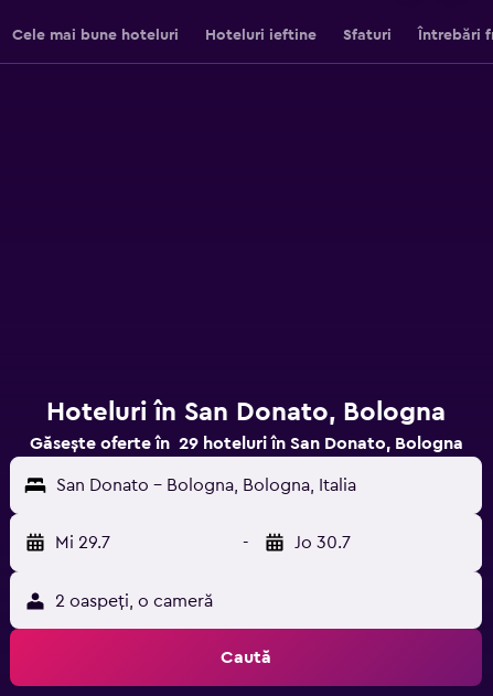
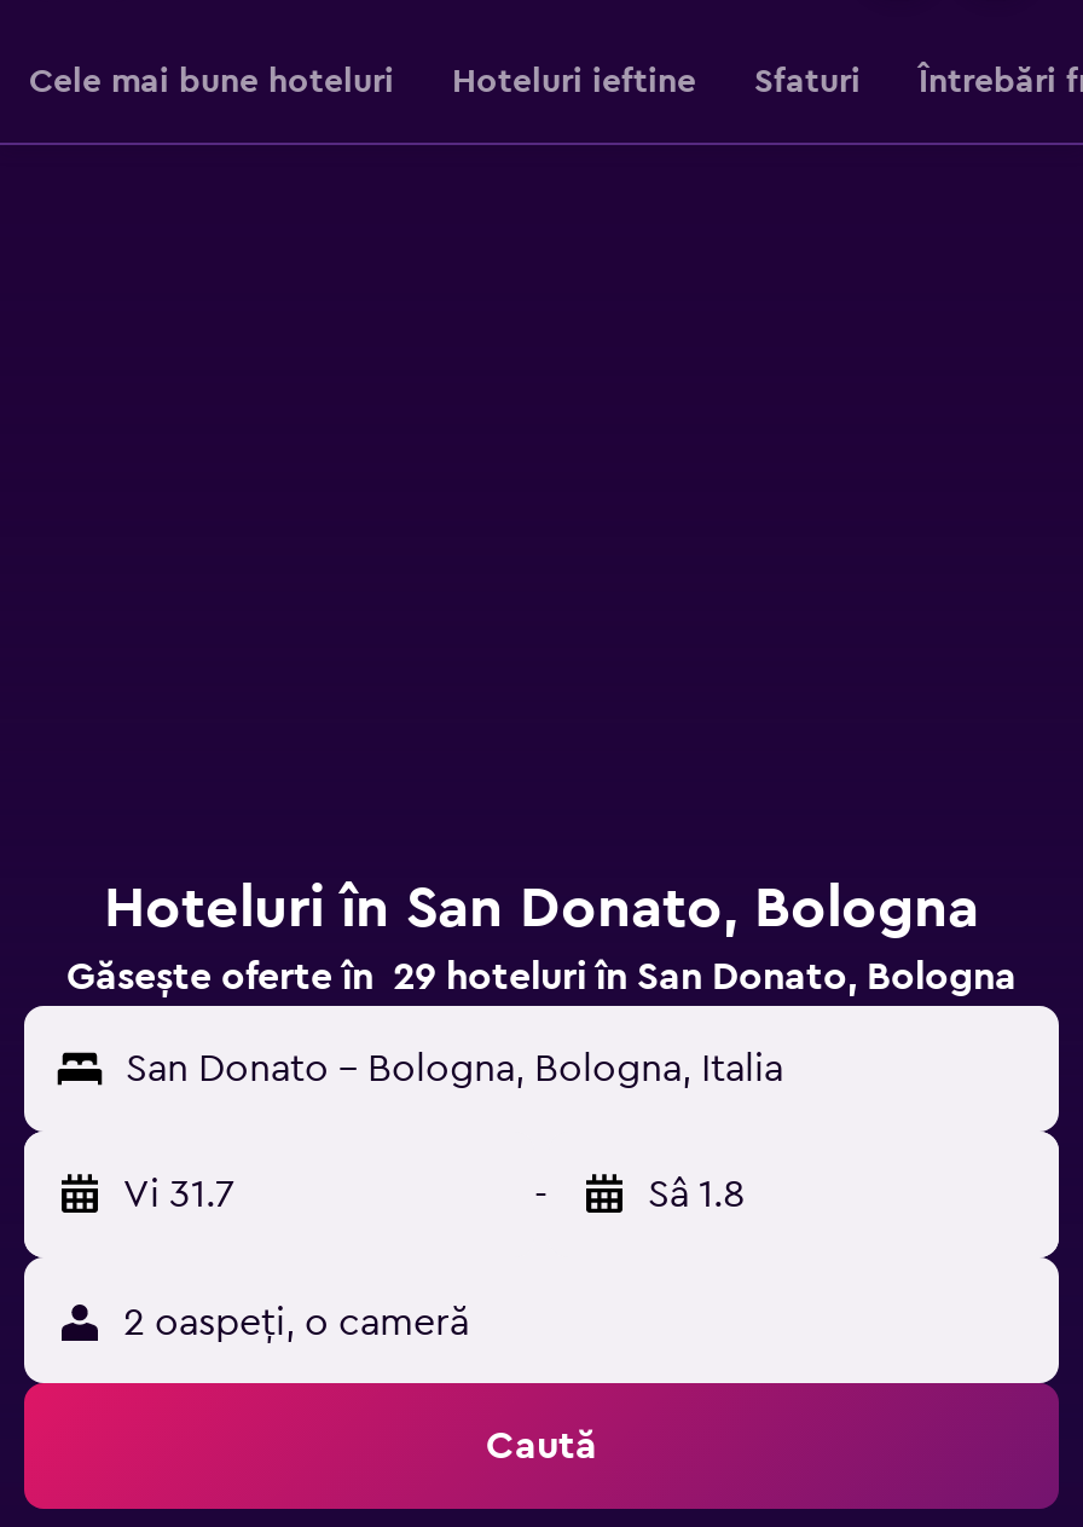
- Mi 29.7
+ Vi 31.7

- Jo 30.7
+ Sâ 1.8
